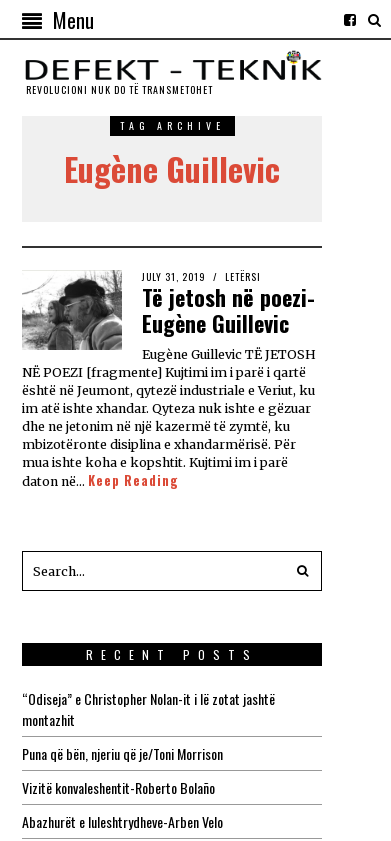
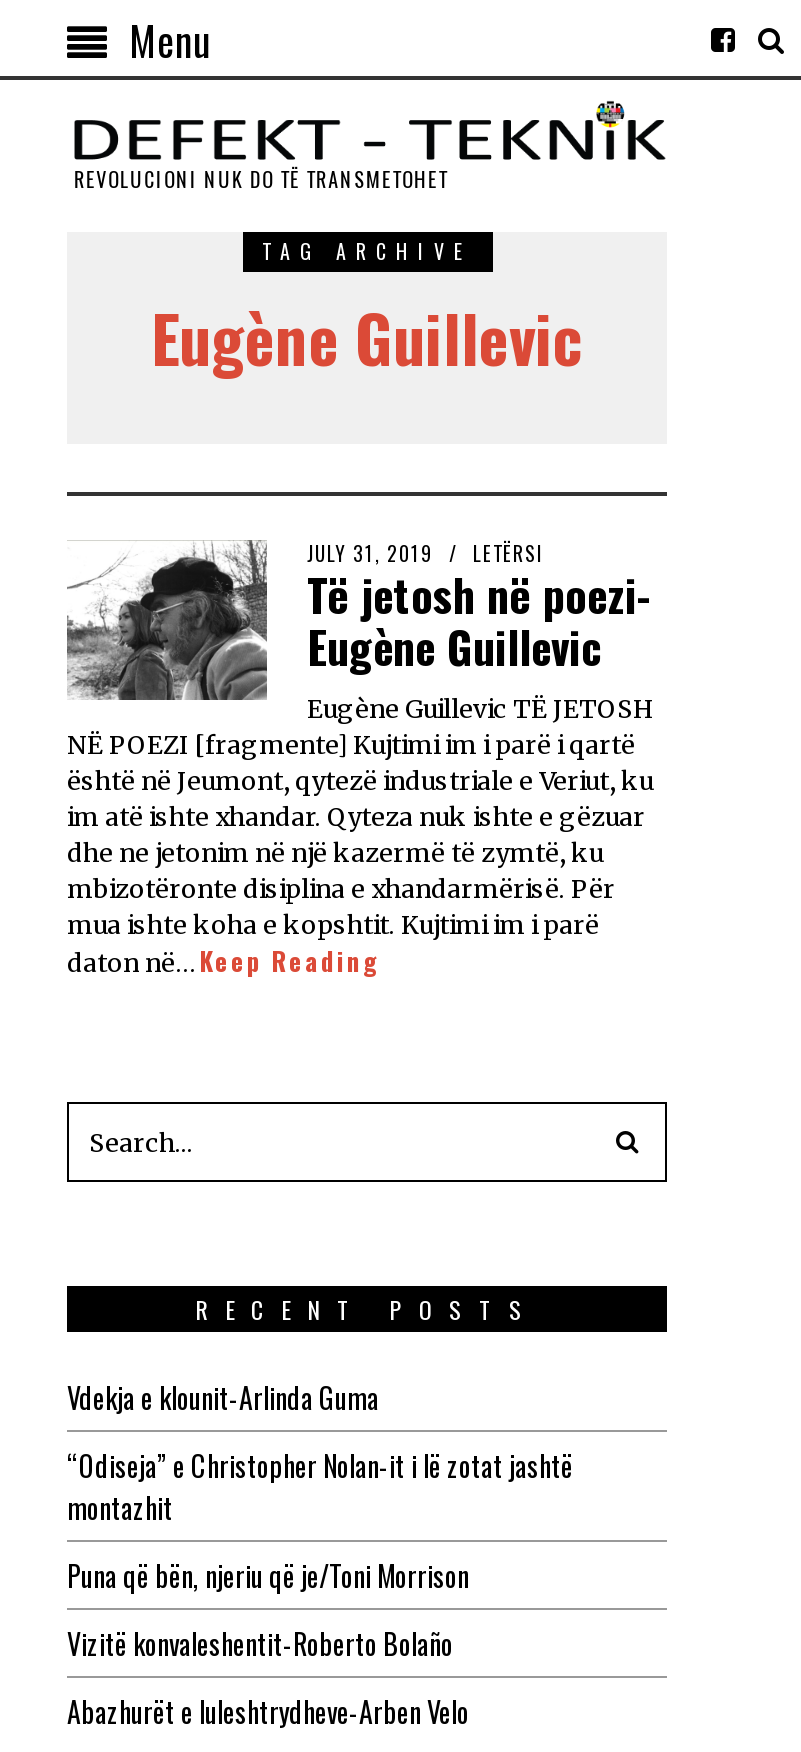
+ Vdekja e klounit-Arlinda Guma
